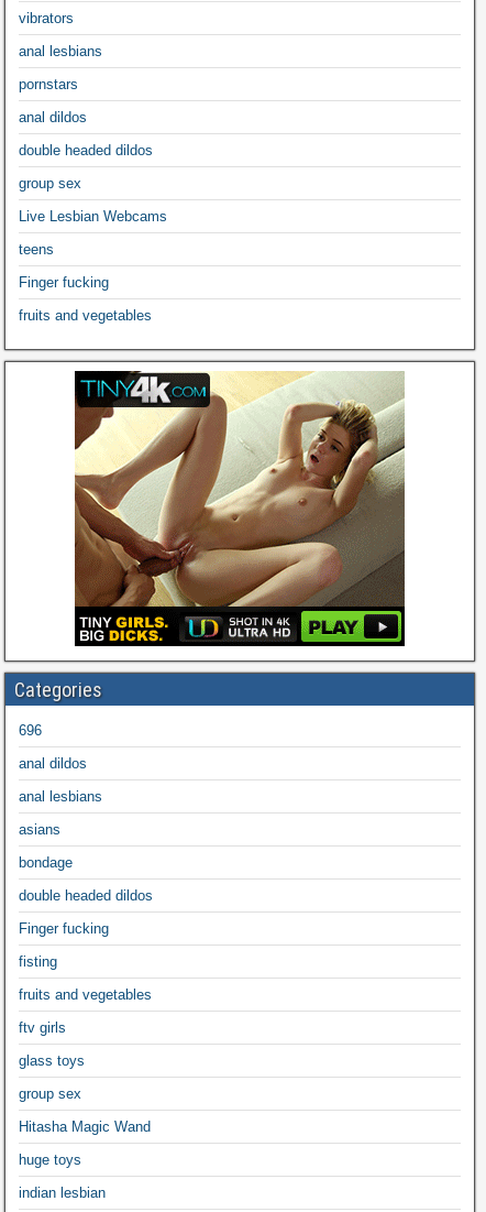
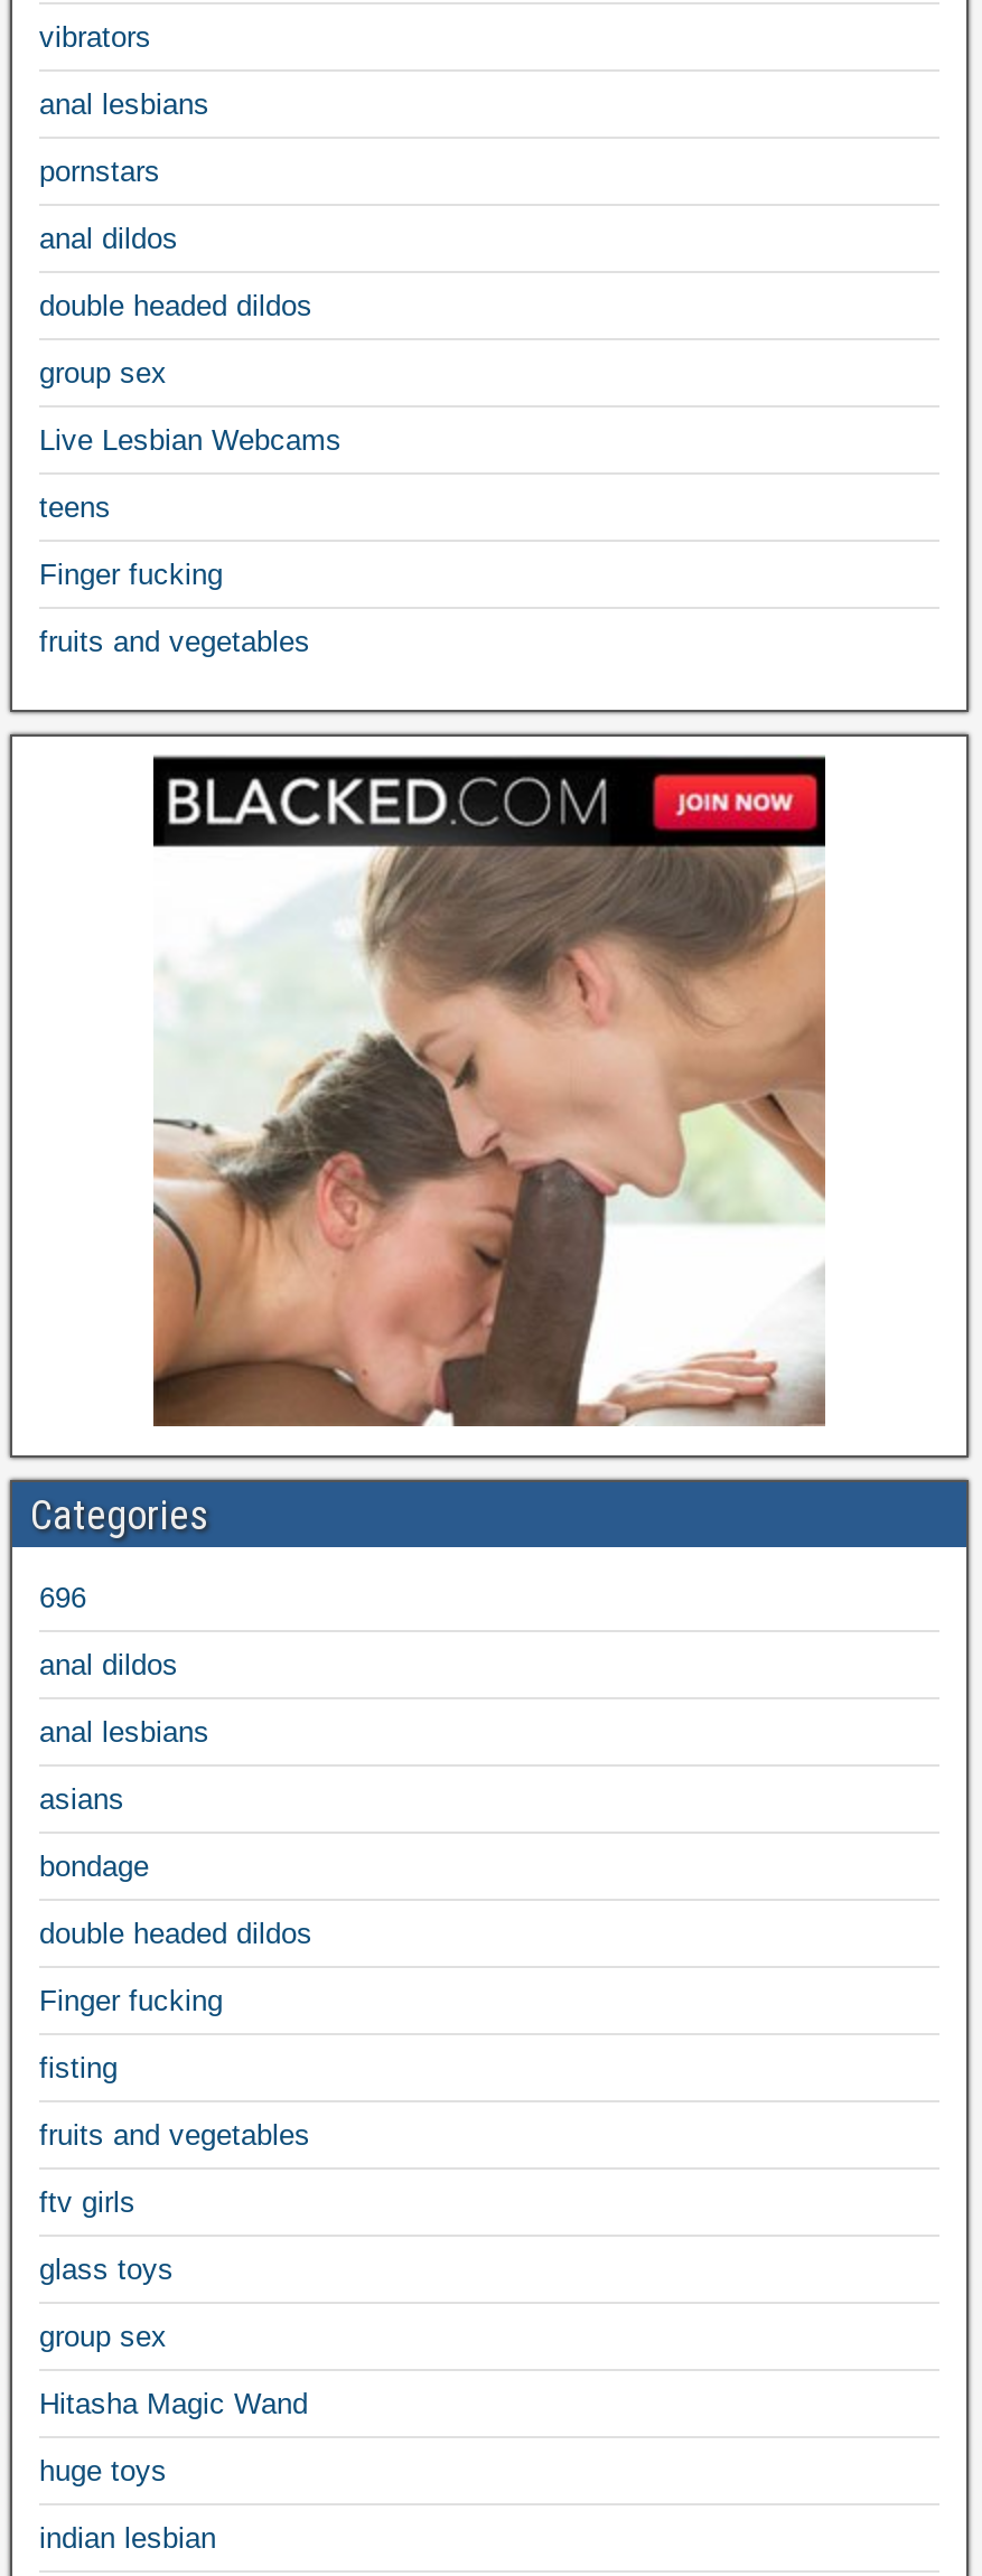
- [image]
+ [image]
